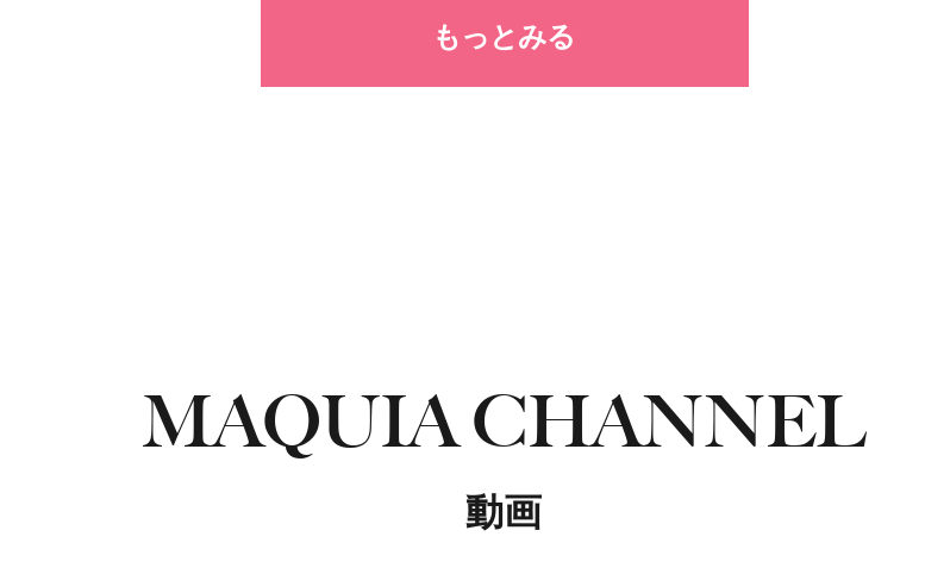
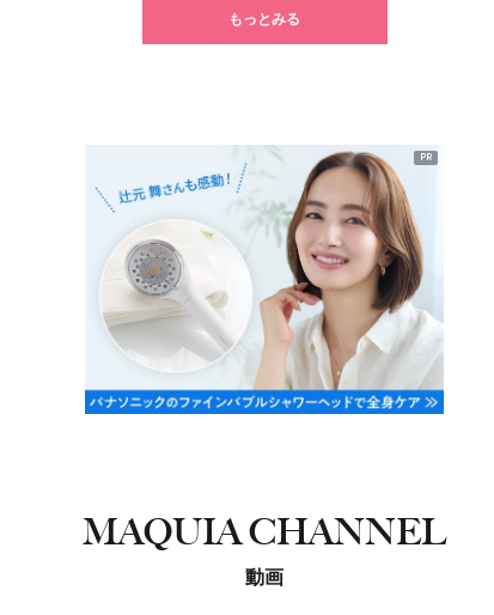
+ [image]
+ PR
